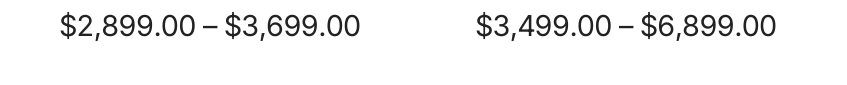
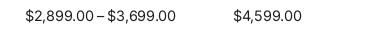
- $3,499.00 – $6,899.00
+ $4,599.00
